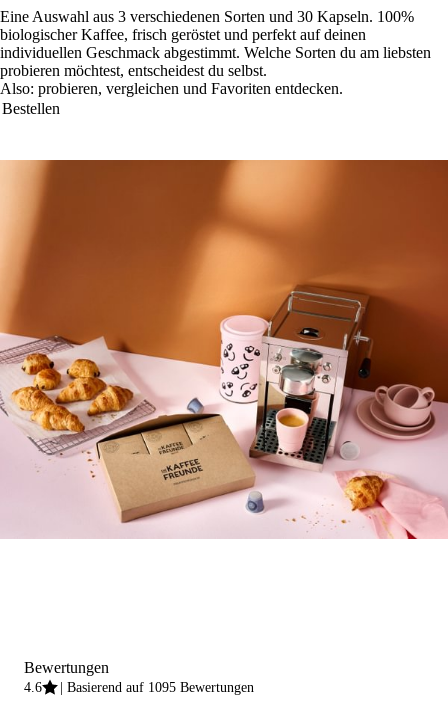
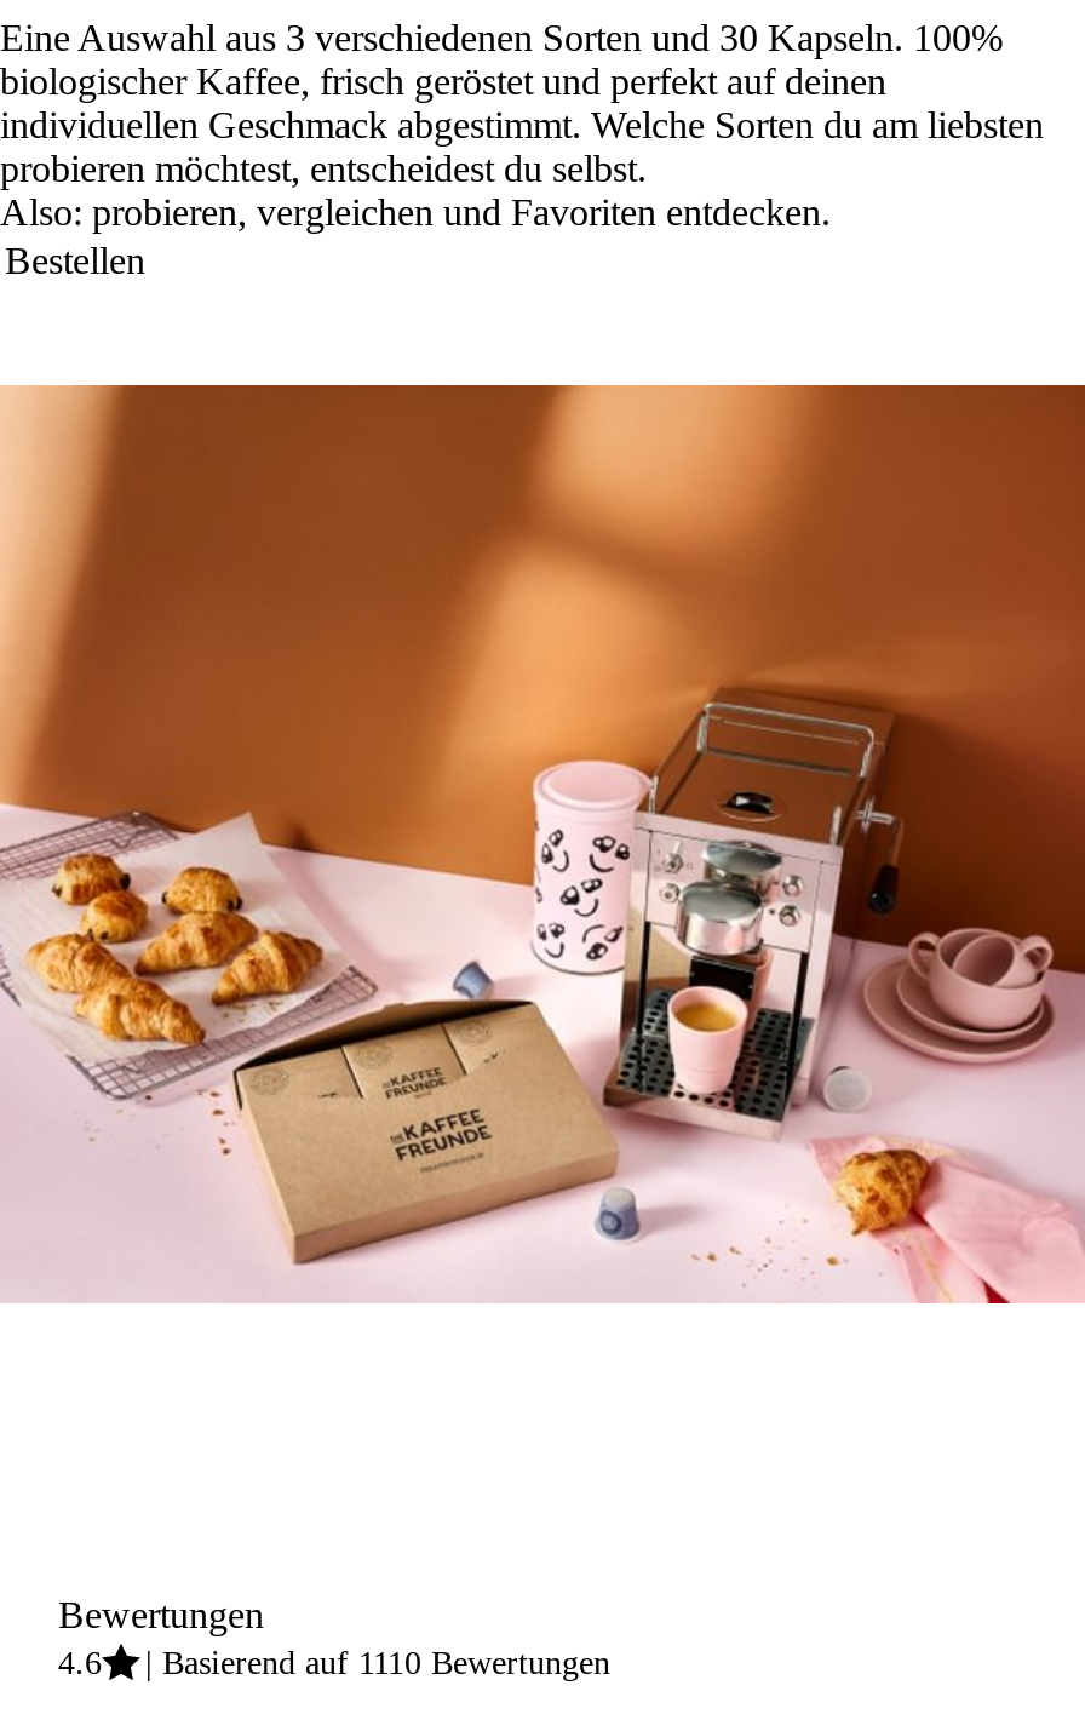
- Basierend auf 1095 Bewertungen
+ Basierend auf 1110 Bewertungen
